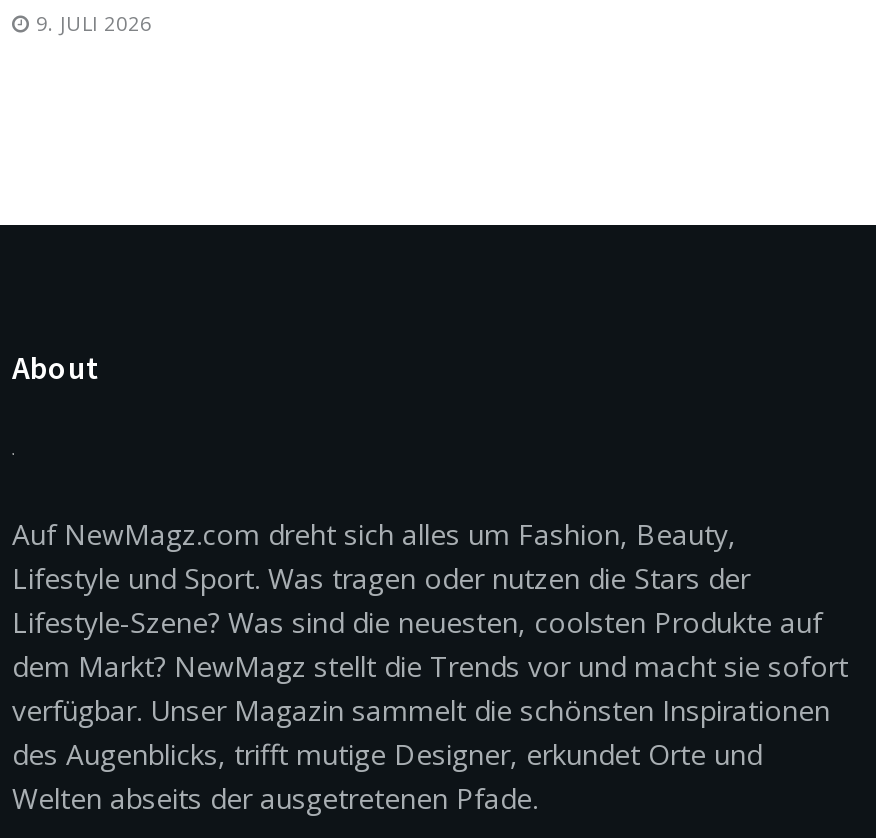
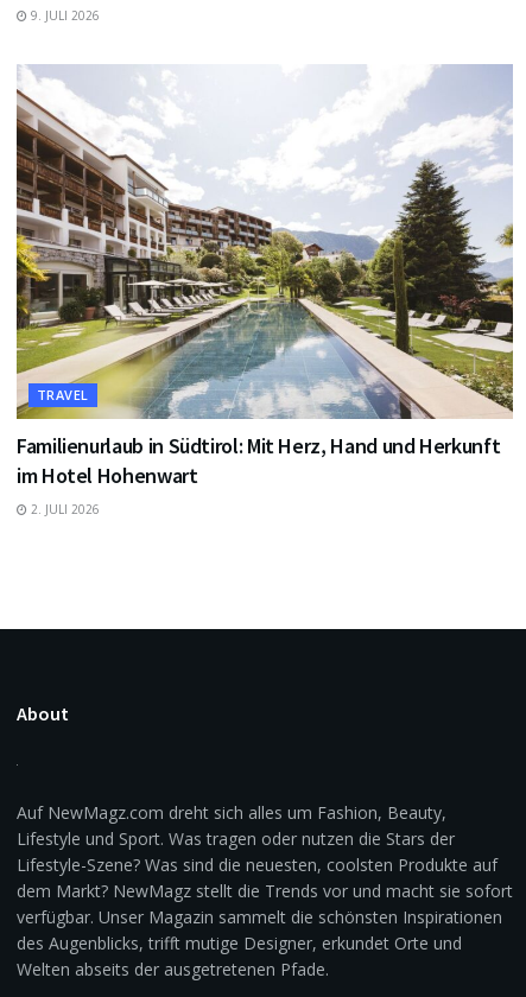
+ [image]
+ TRAVEL
+ Familienurlaub in Südtirol: Mit Herz, Hand und Herkunft
+ im Hotel Hohenwart
+ 2. JULI 2026
